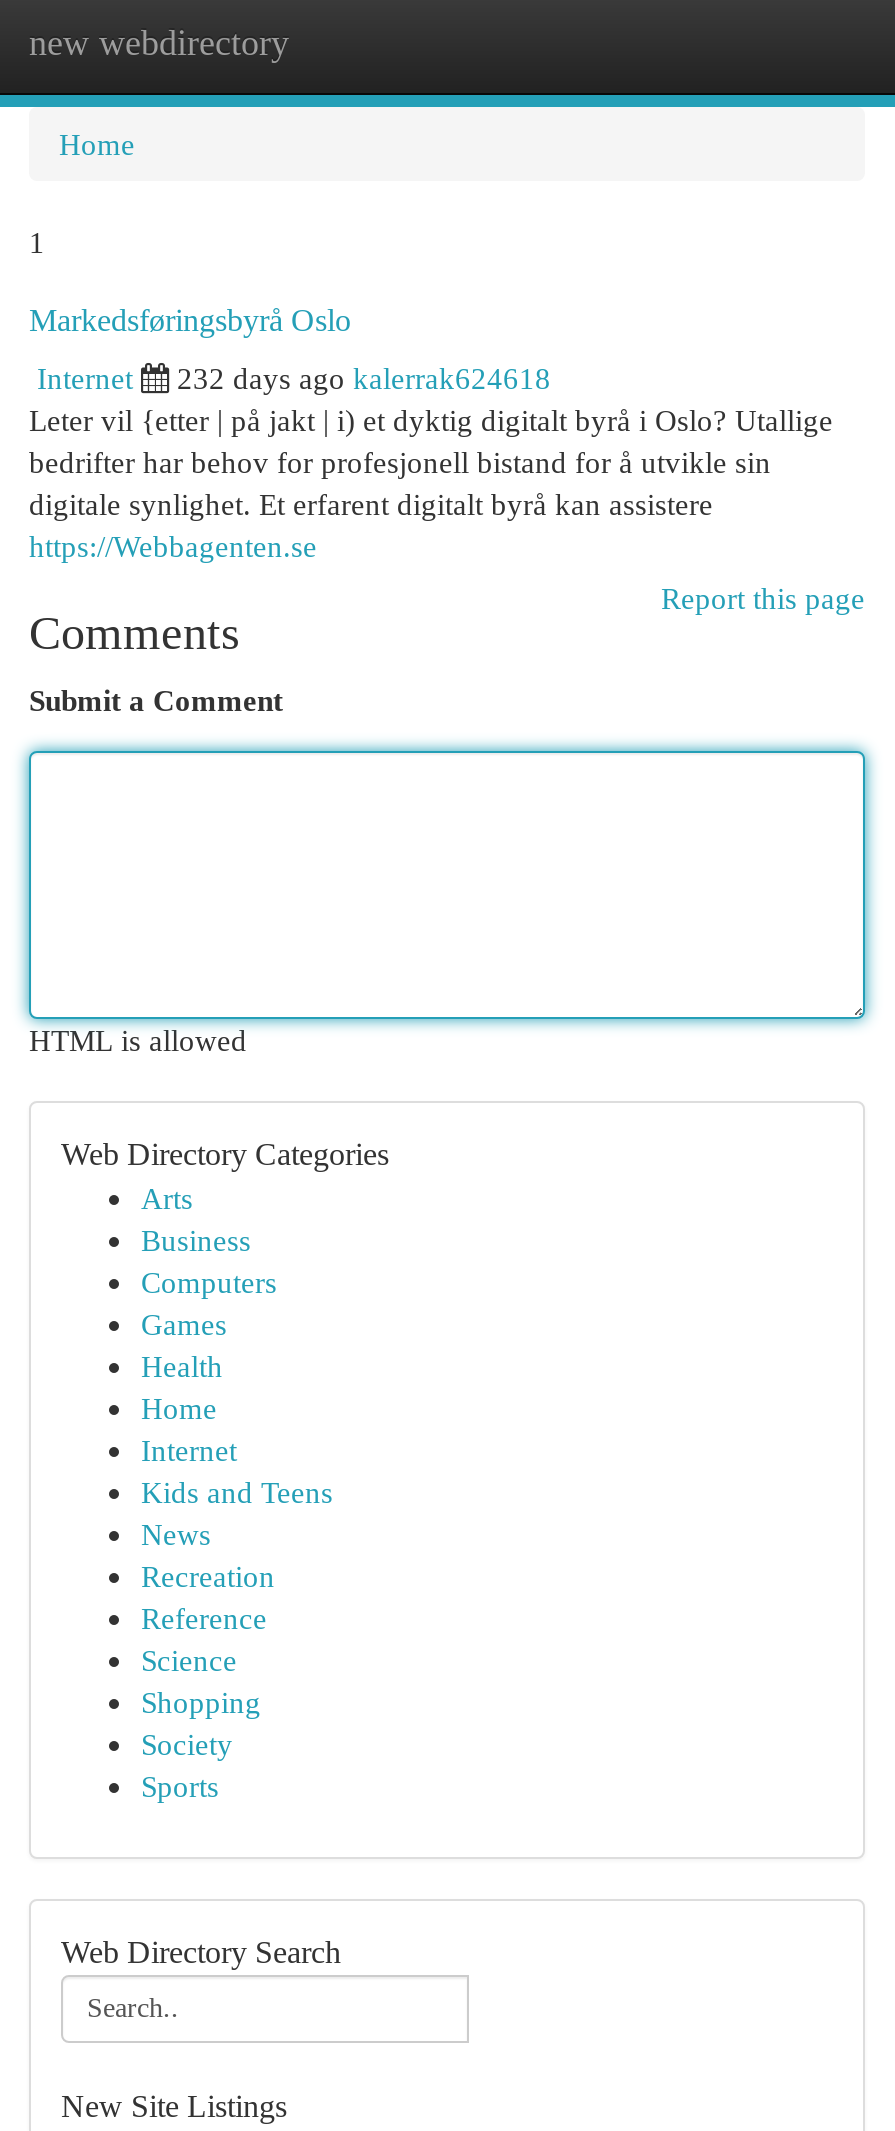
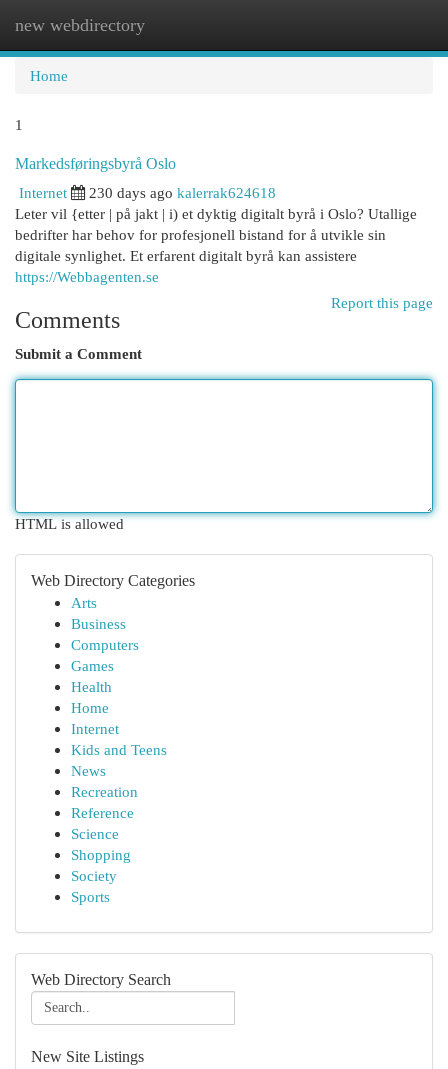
- 232 days ago kalerrak624618
+ 230 days ago kalerrak624618
